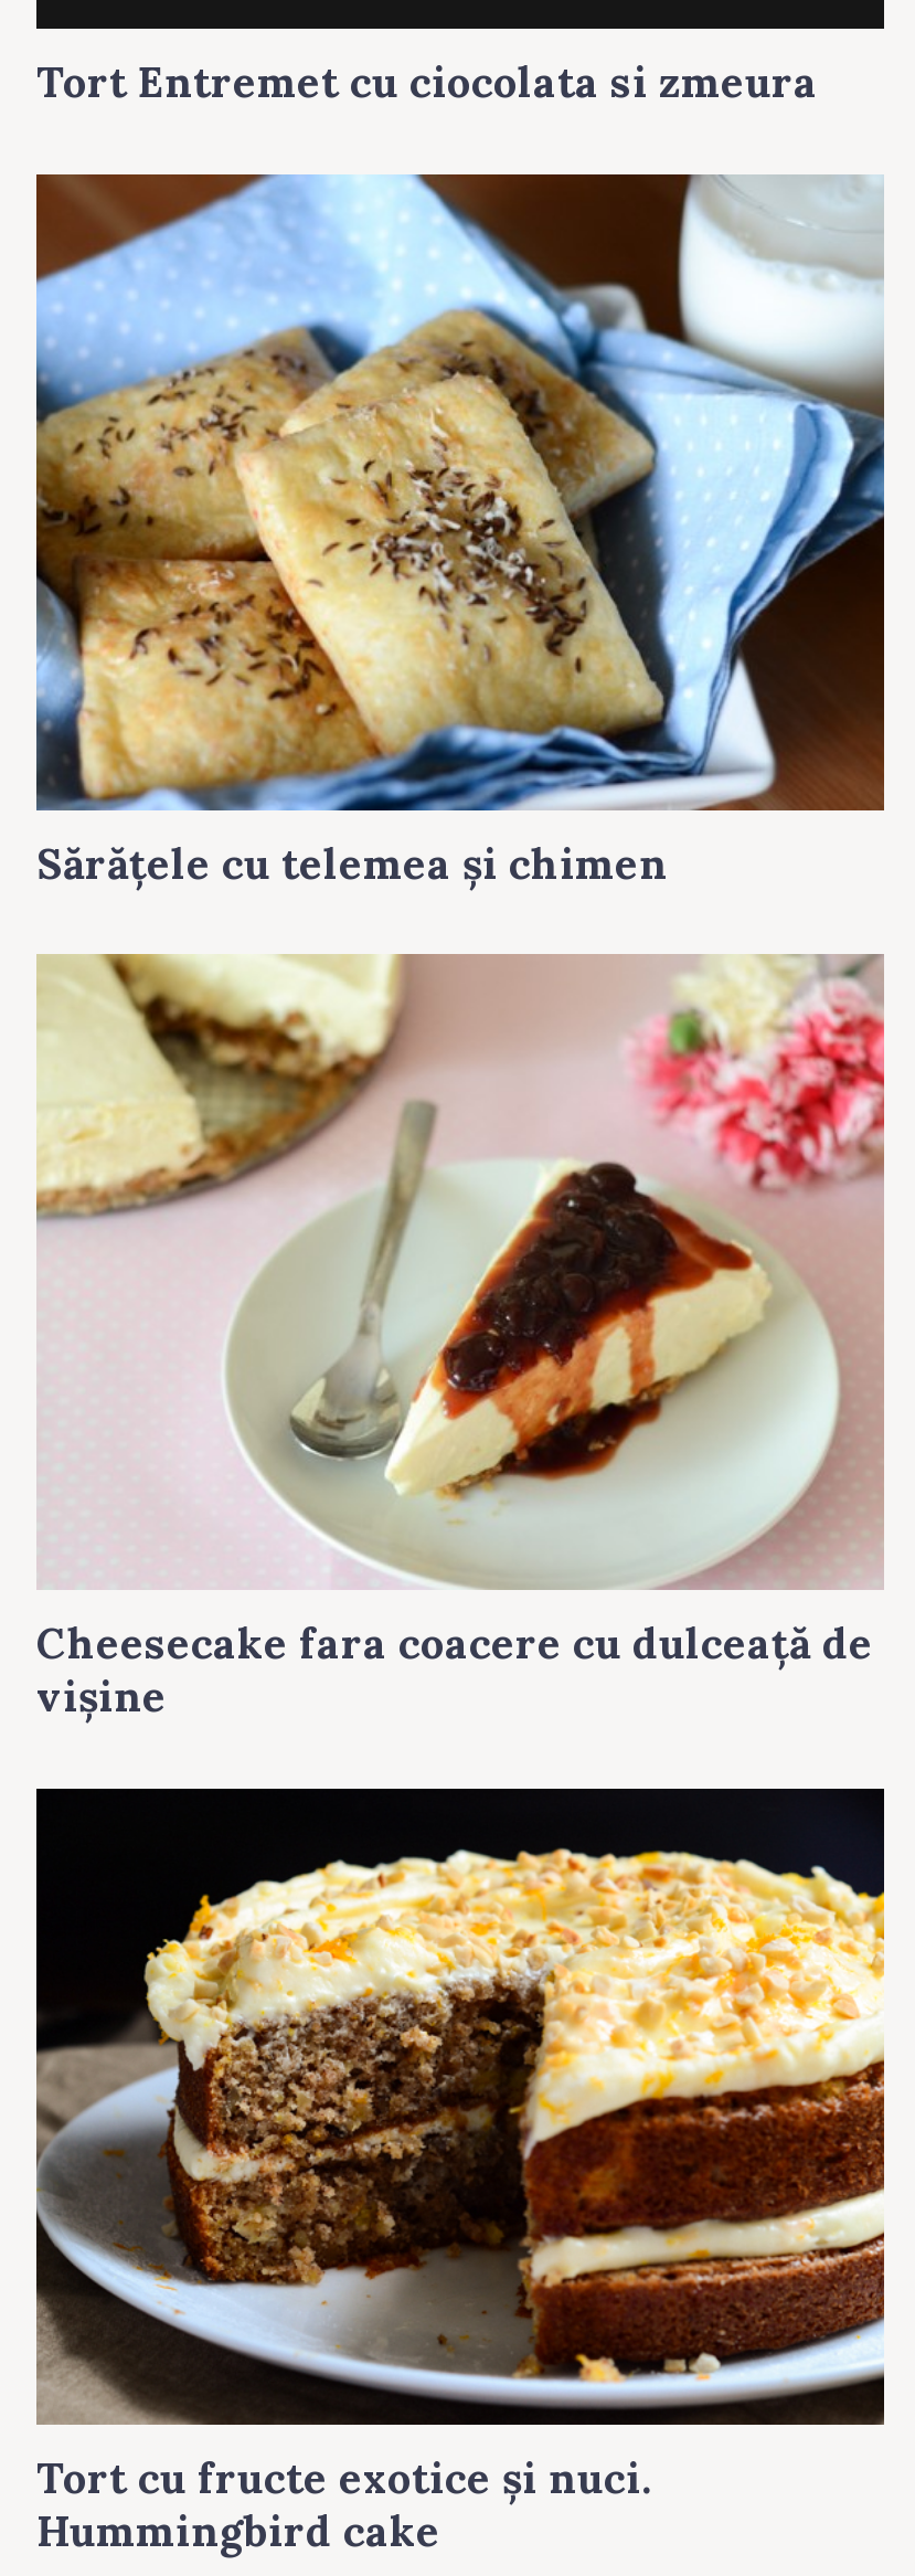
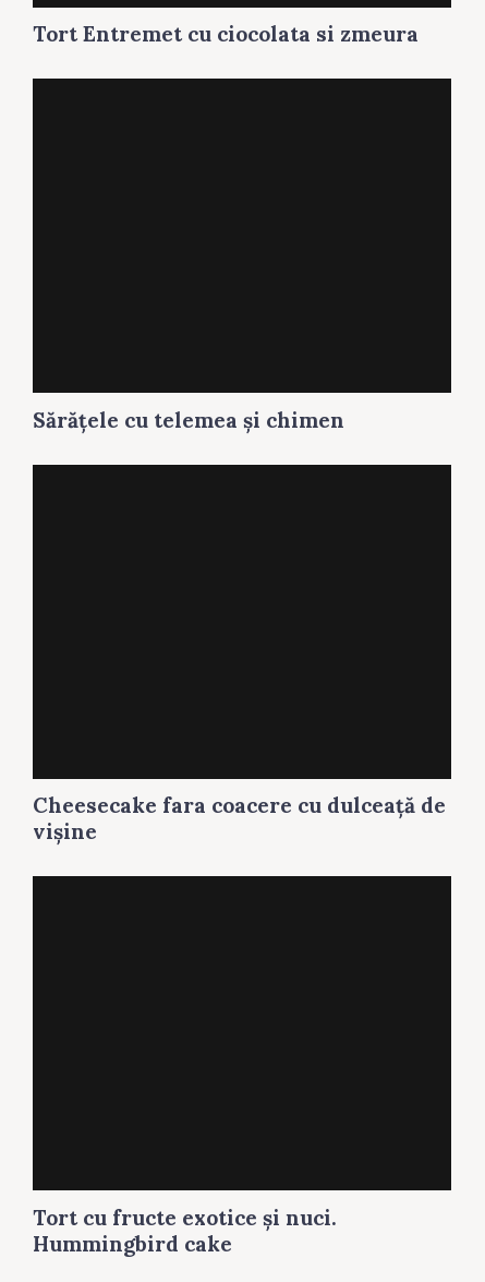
- [image]

- [image]

- [image]
